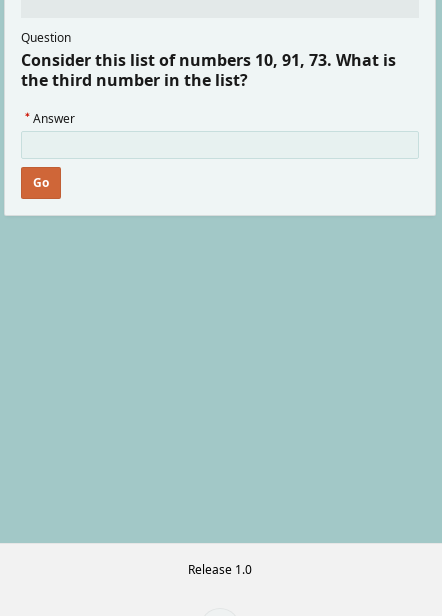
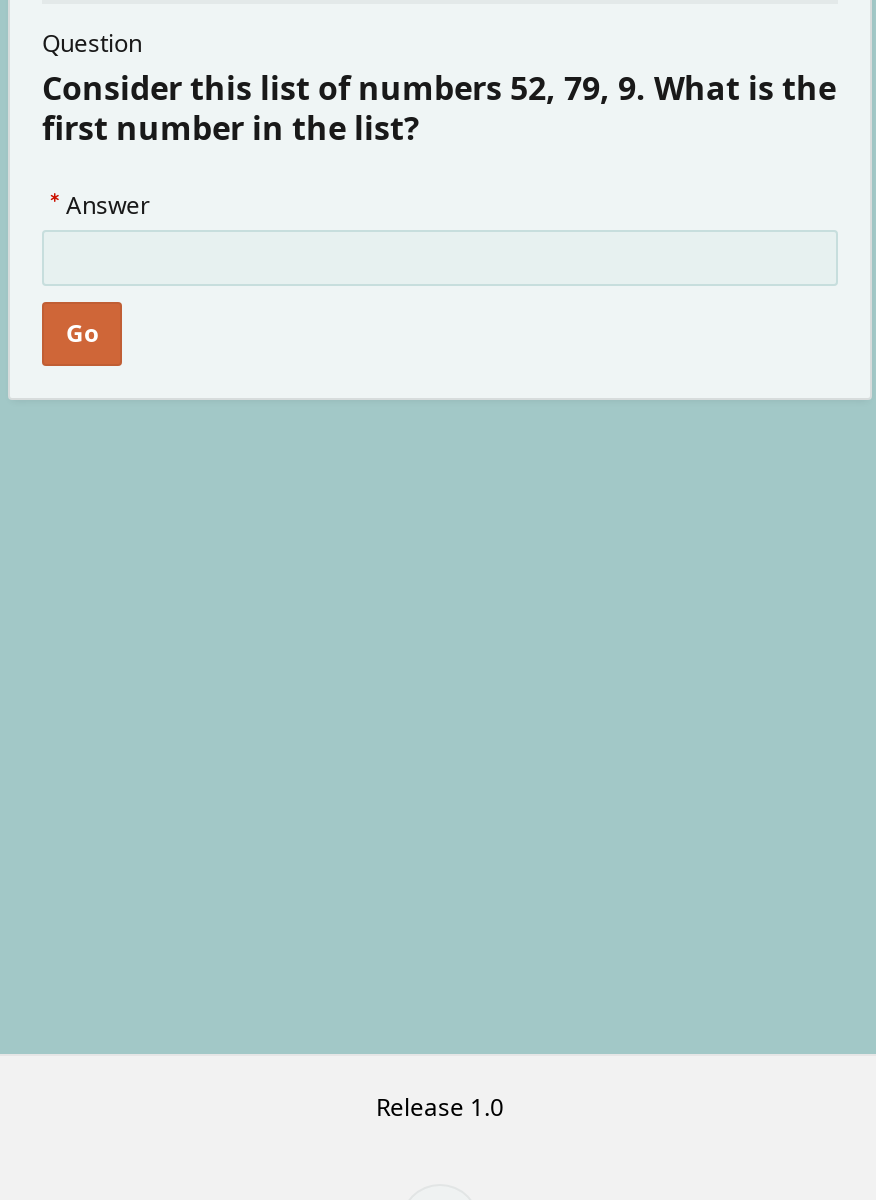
- Consider this list of numbers 10, 91, 73. What is
- the third number in the list?
+ Consider this list of numbers 52, 79, 9. What is the
+ first number in the list?
